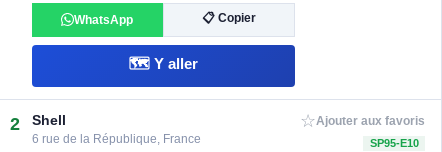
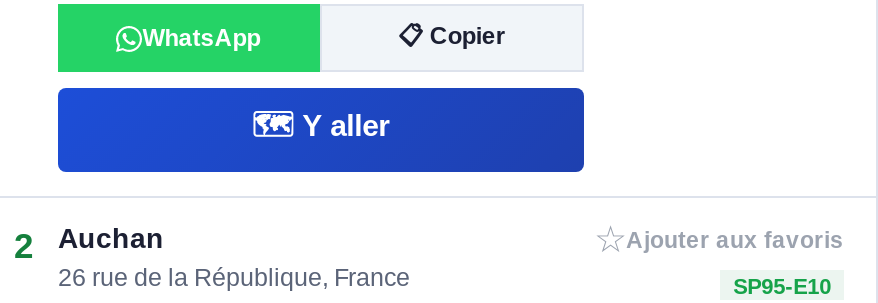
- Shell
- 6 rue de la République, France
+ Auchan
+ 26 rue de la République, France
